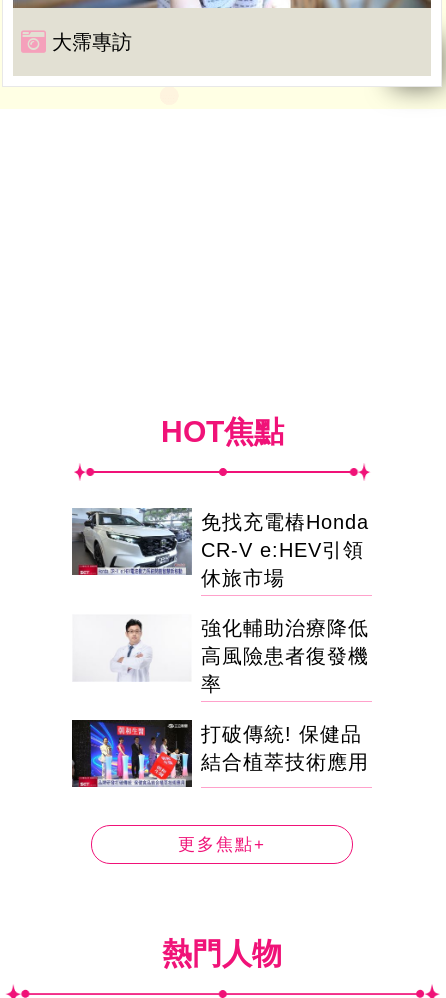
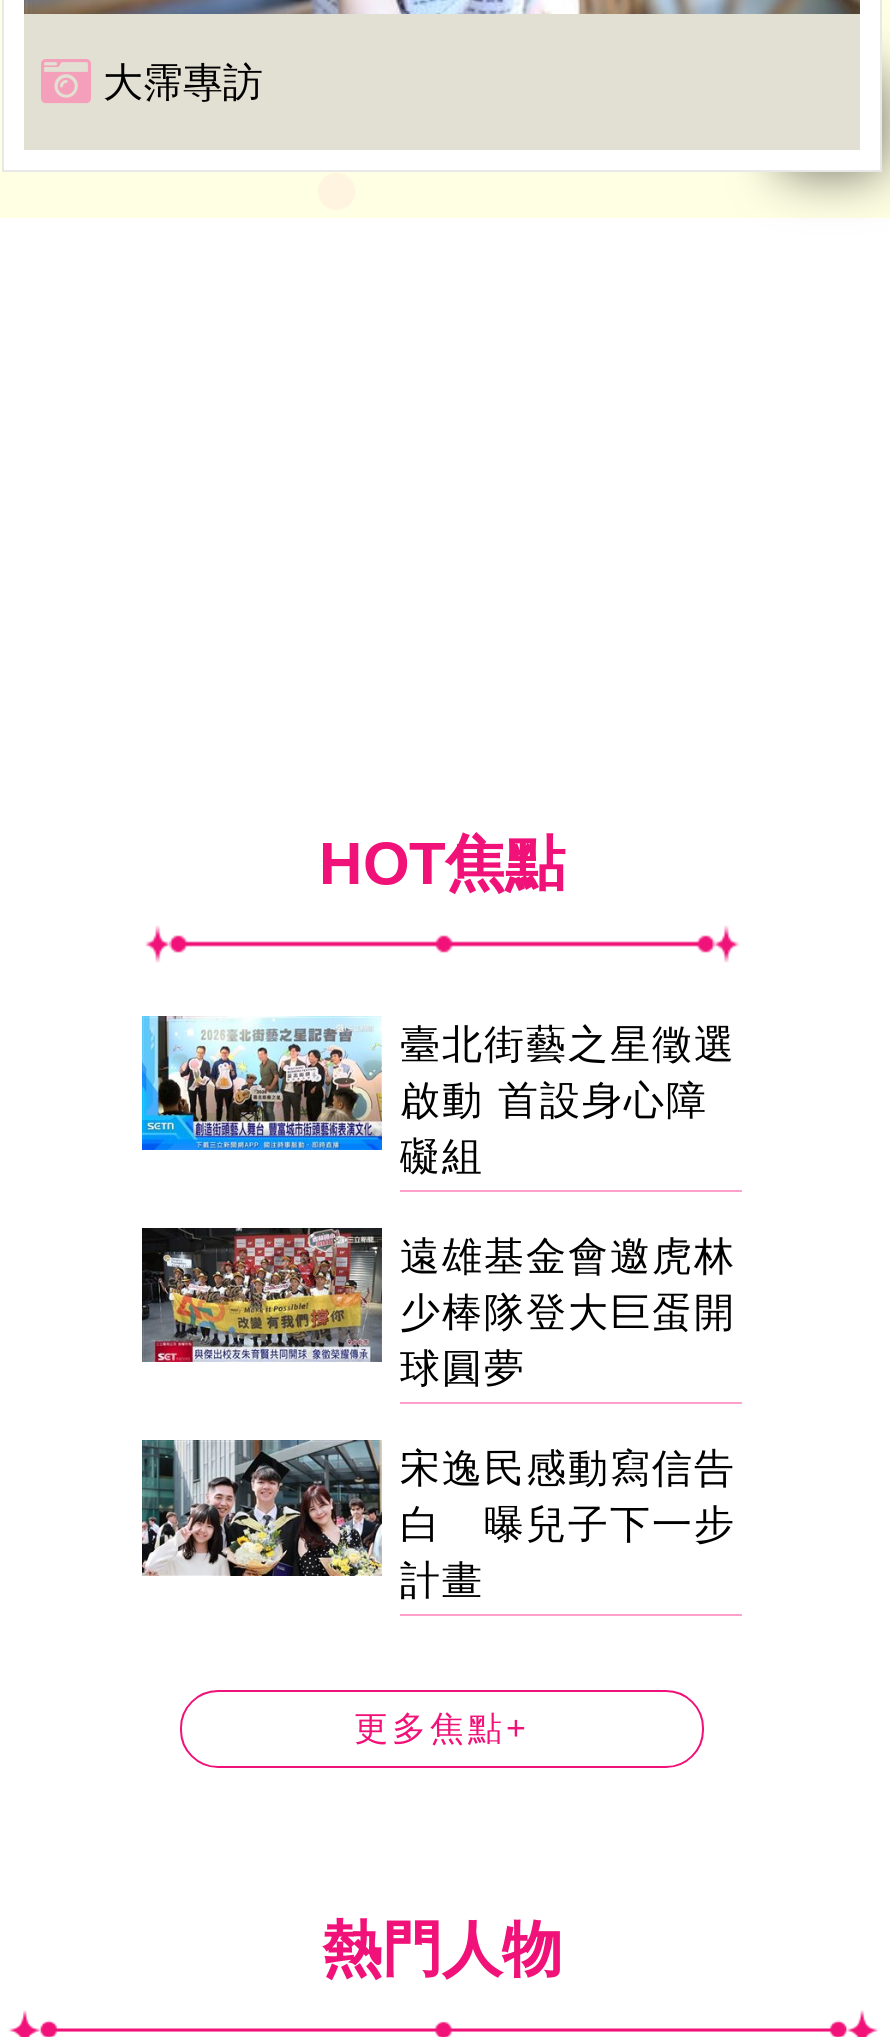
- [image]
- 免找充電樁Honda
- CR-V e:HEV引領
- 休旅市場
+ [image]
+ 臺北街藝之星徵選
+ 啟動 首設身心障
+ 礙組

- [image]
- 強化輔助治療降低
- 高風險患者復發機
- 率
+ [image]
+ 遠雄基金會邀虎林
+ 少棒隊登大巨蛋開
+ 球圓夢

- [image]
- 打破傳統! 保健品
- 結合植萃技術應用
+ [image]
+ 宋逸民感動寫信告
+ 白 曝兒子下一步
+ 計畫
